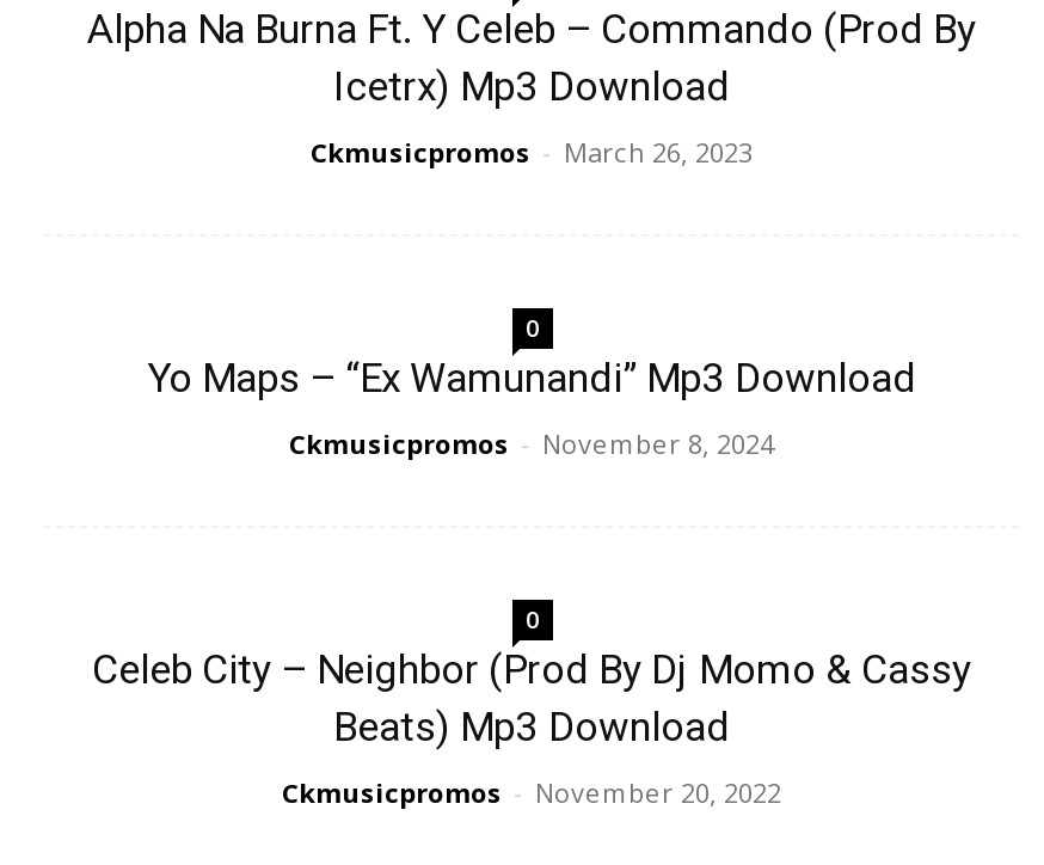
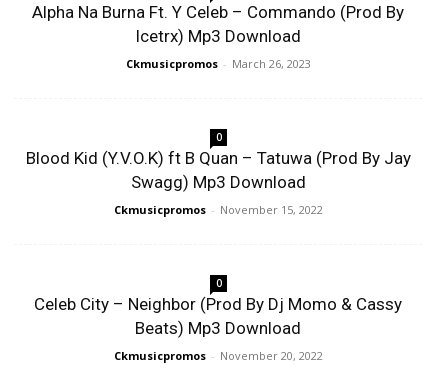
- Yo Maps – “Ex Wamunandi” Mp3 Download
+ Blood Kid (Y.V.O.K) ft B Quan – Tatuwa (Prod By Jay
+ Swagg) Mp3 Download

- Ckmusicpromos - November 8, 2024
+ Ckmusicpromos - November 15, 2022
